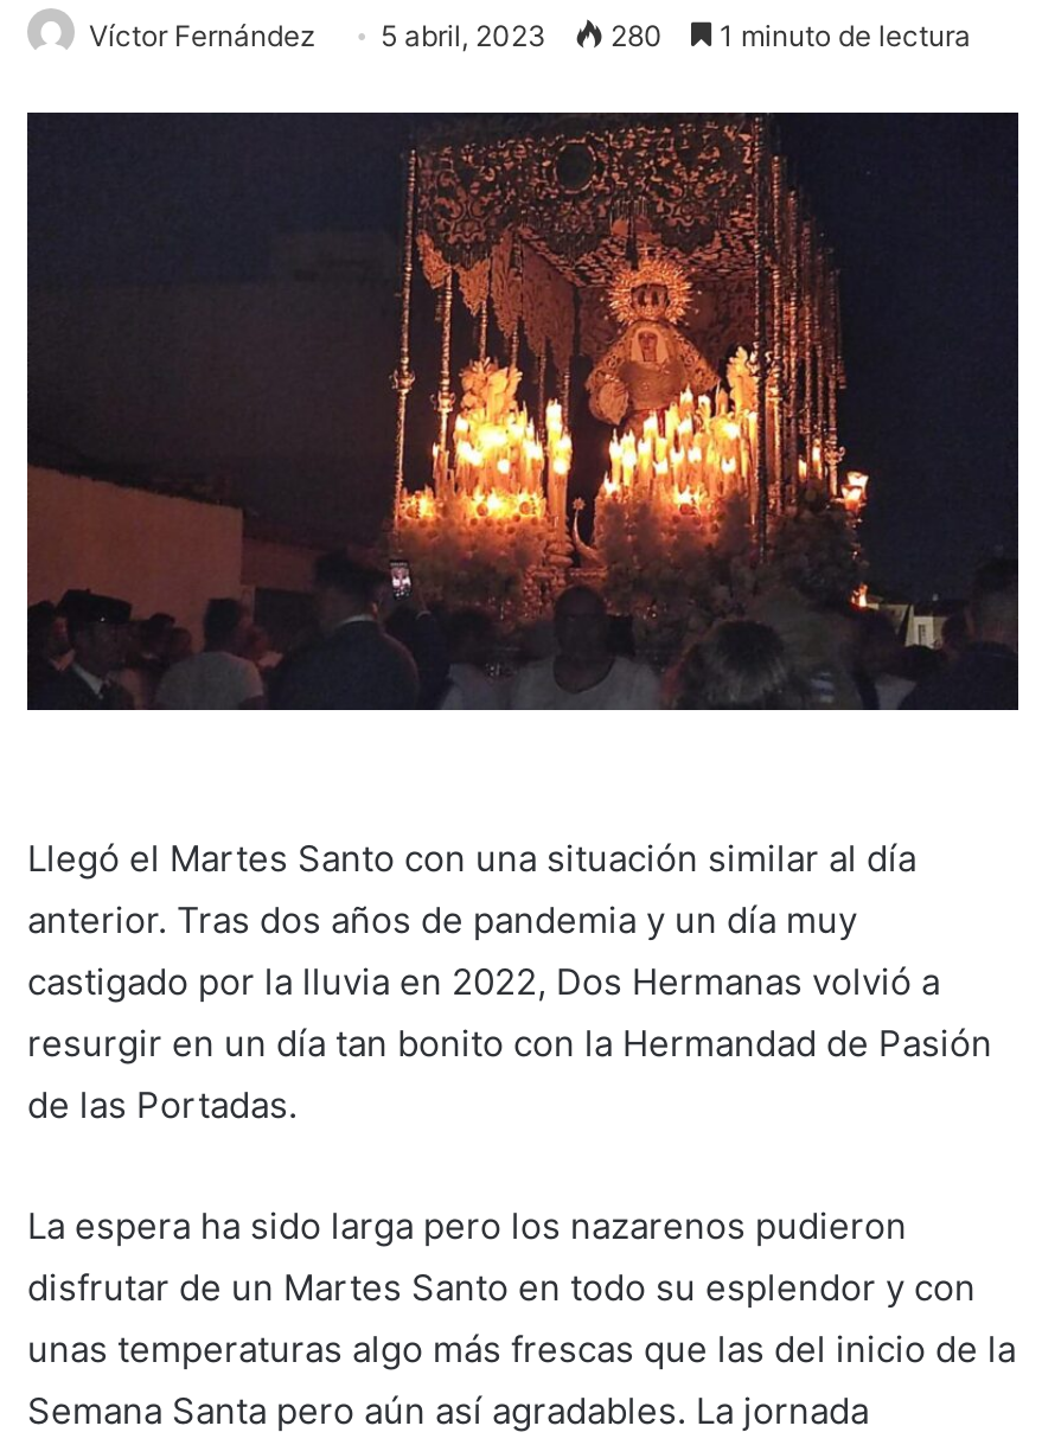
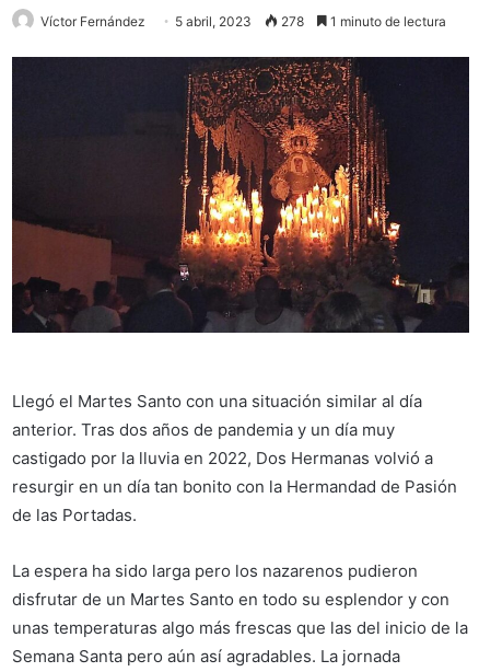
- Víctor Fernández 5 abril, 2023 280 1 minuto de lectura
+ Víctor Fernández 5 abril, 2023 278 1 minuto de lectura
